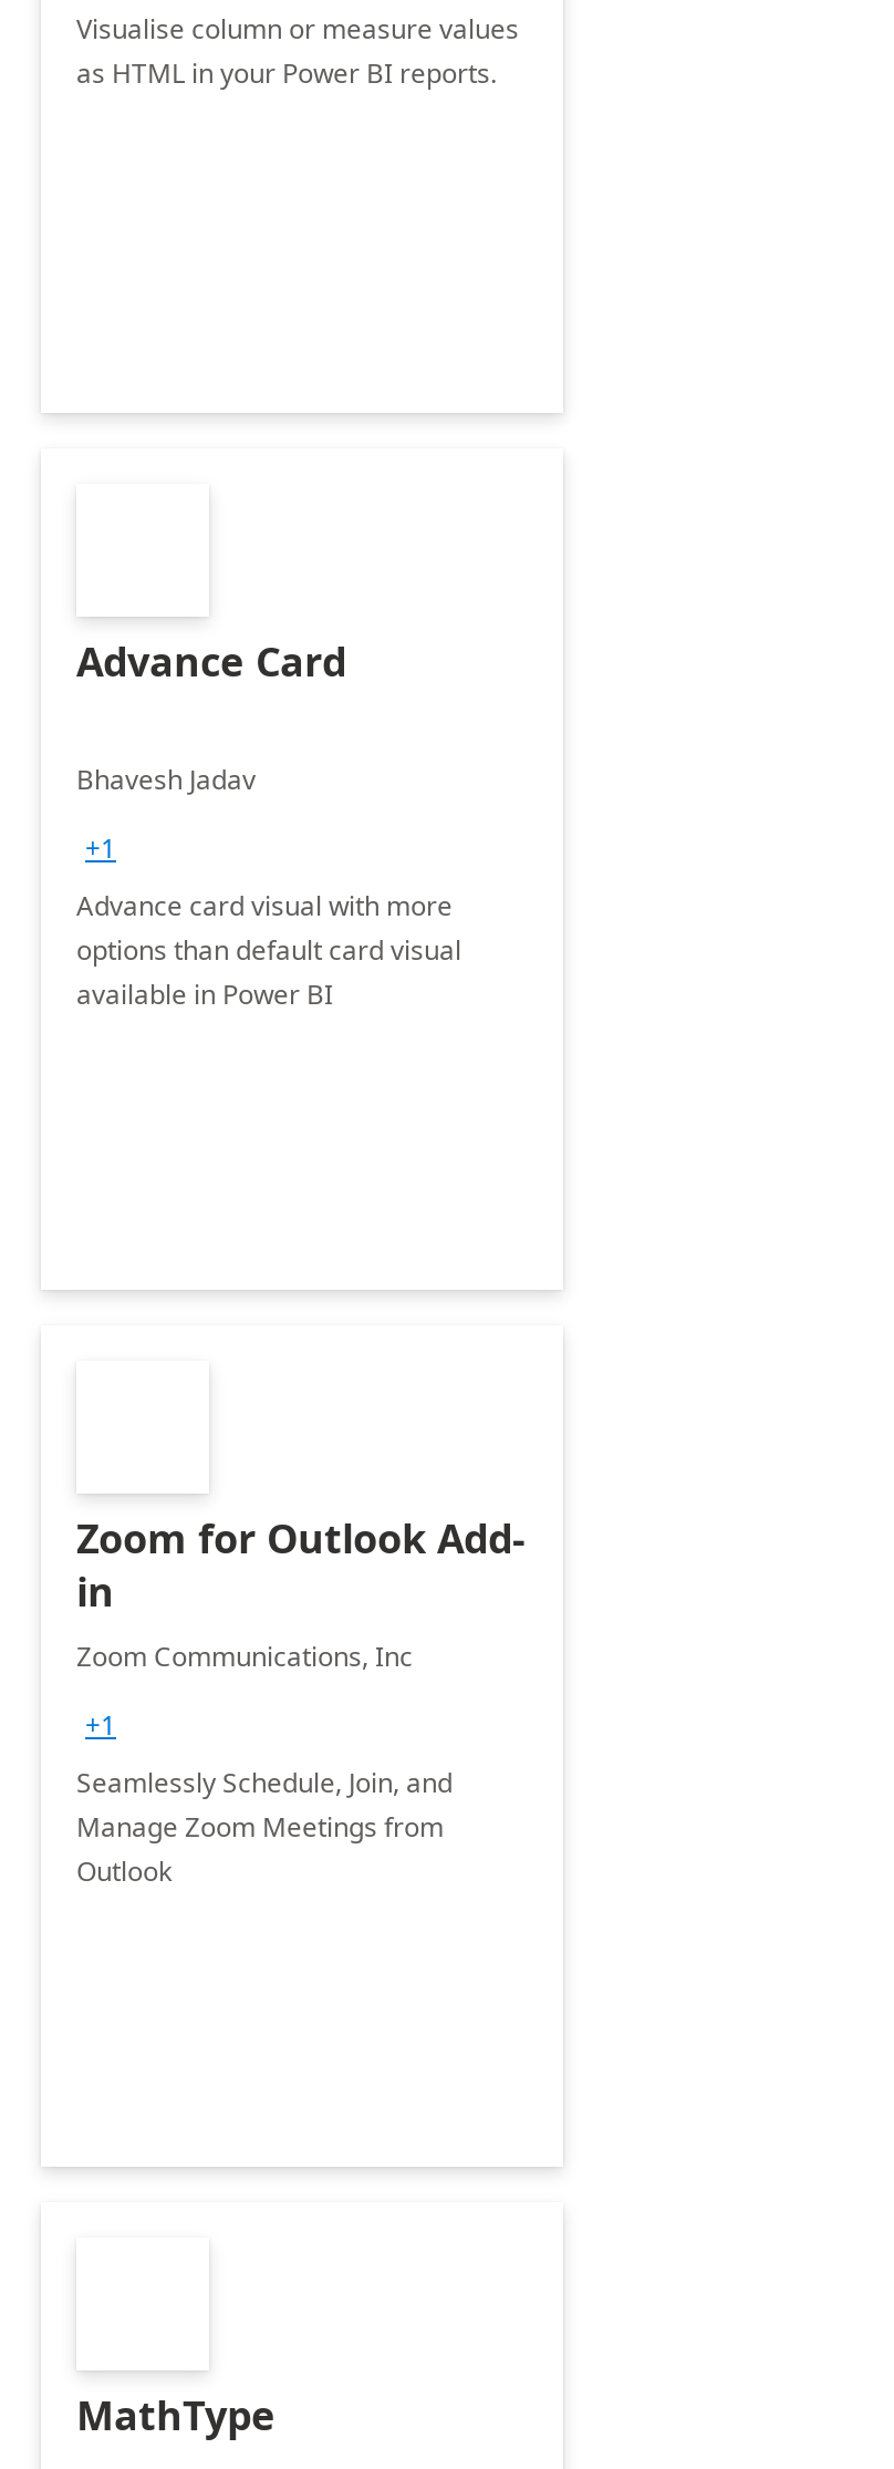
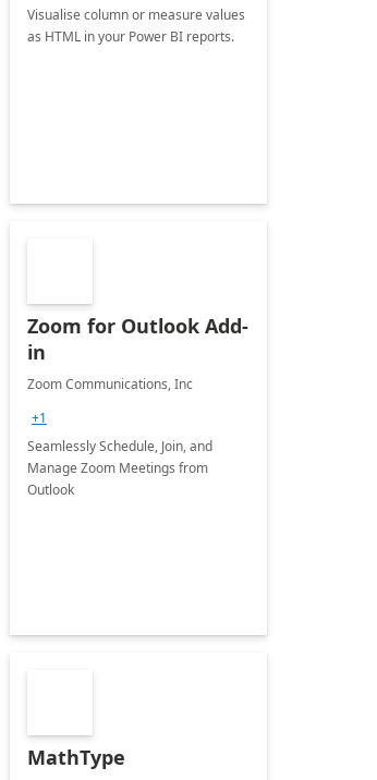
- Advance Card
- Bhavesh Jadav
- +1
- Advance card visual with more
- options than default card visual
- available in Power BI
